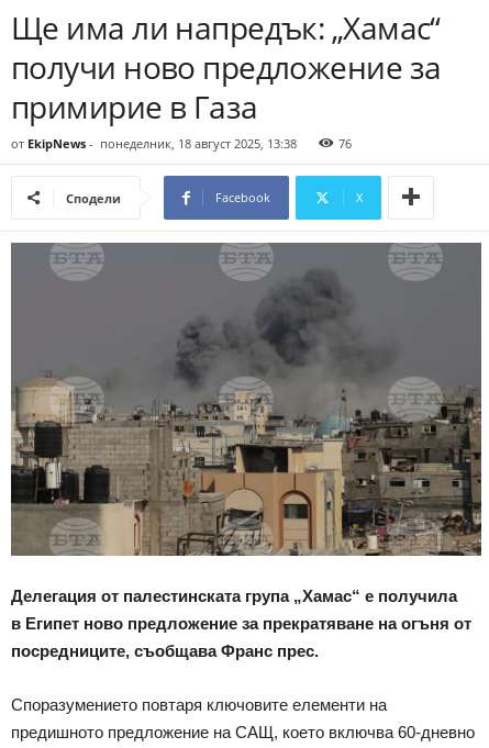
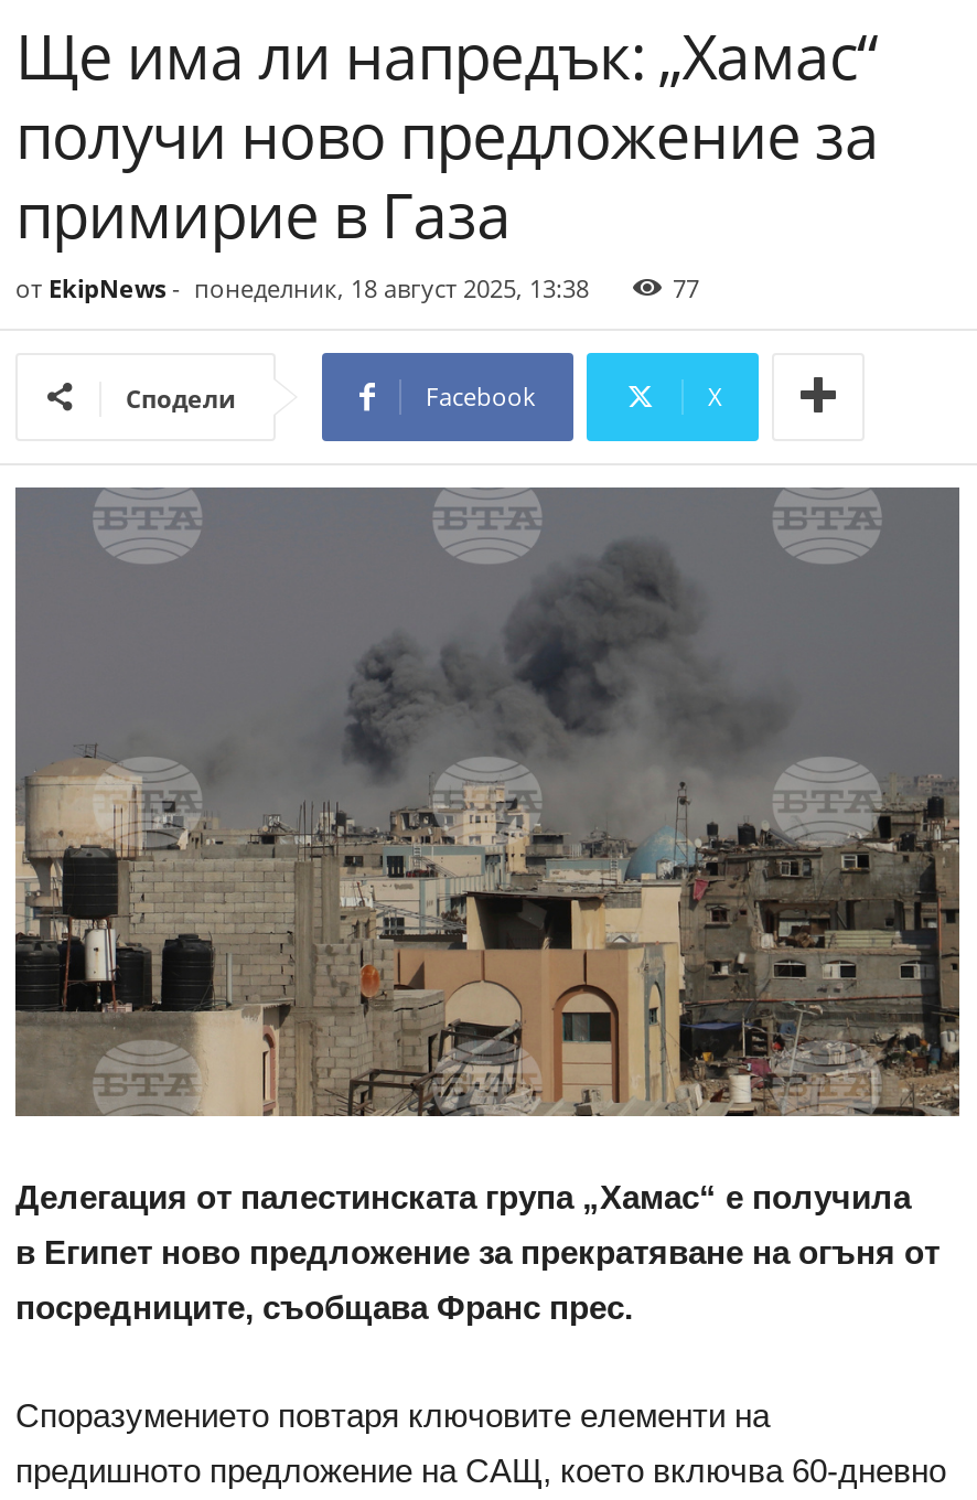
- 76
+ 77
